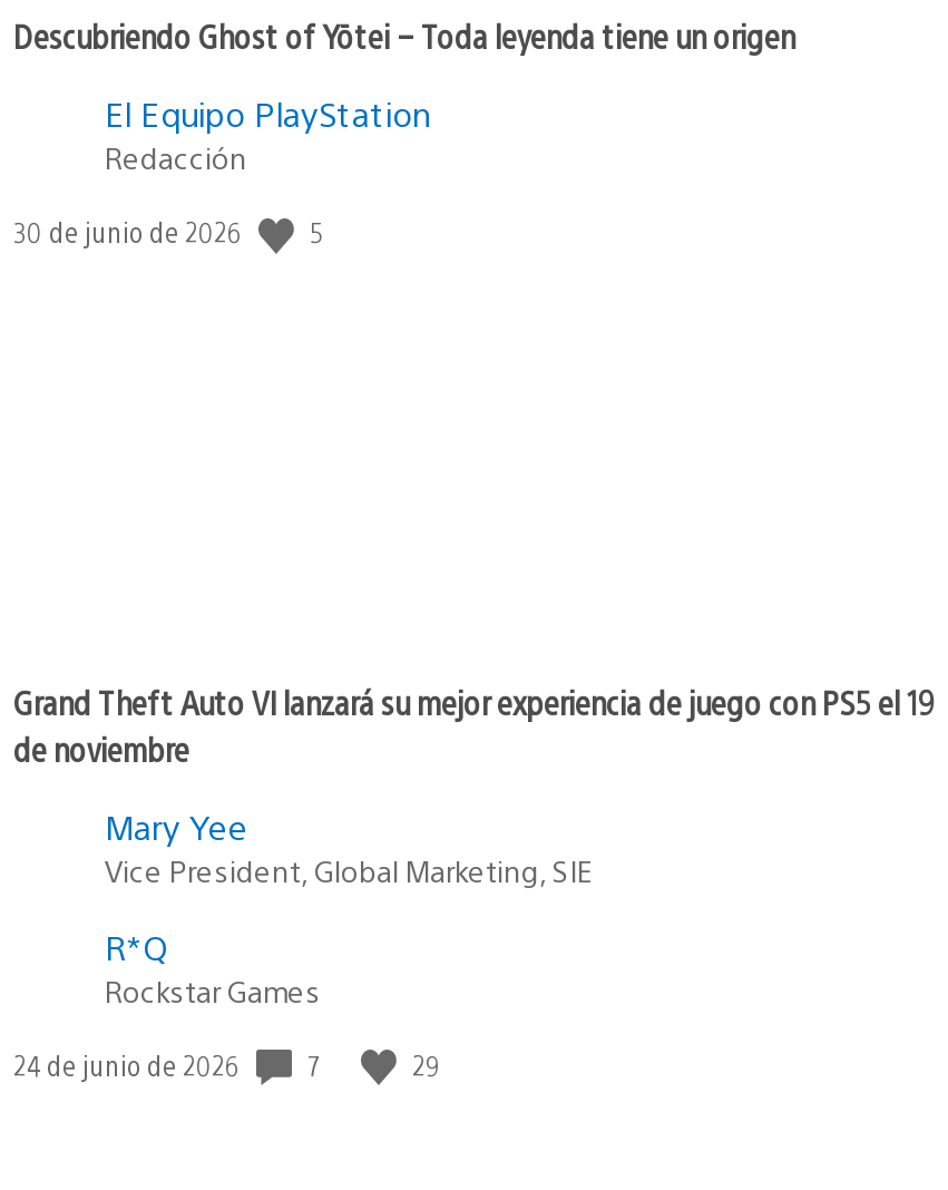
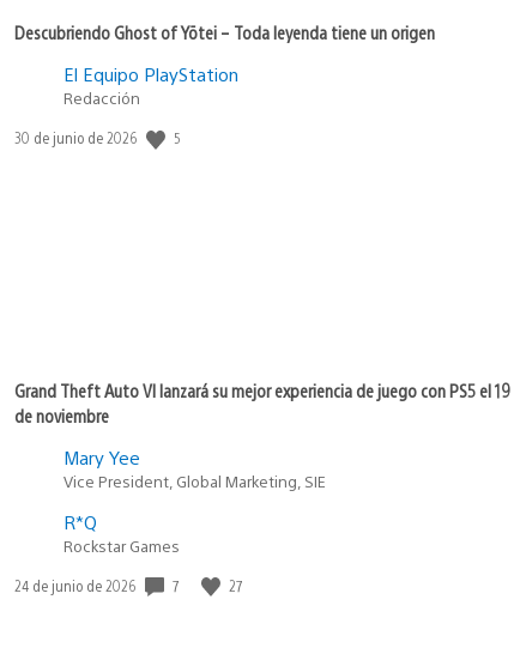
- 29
+ 27
